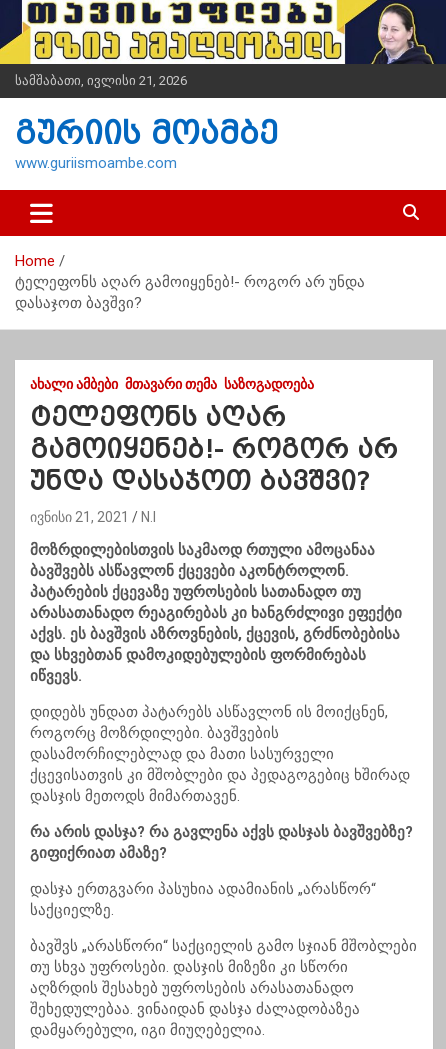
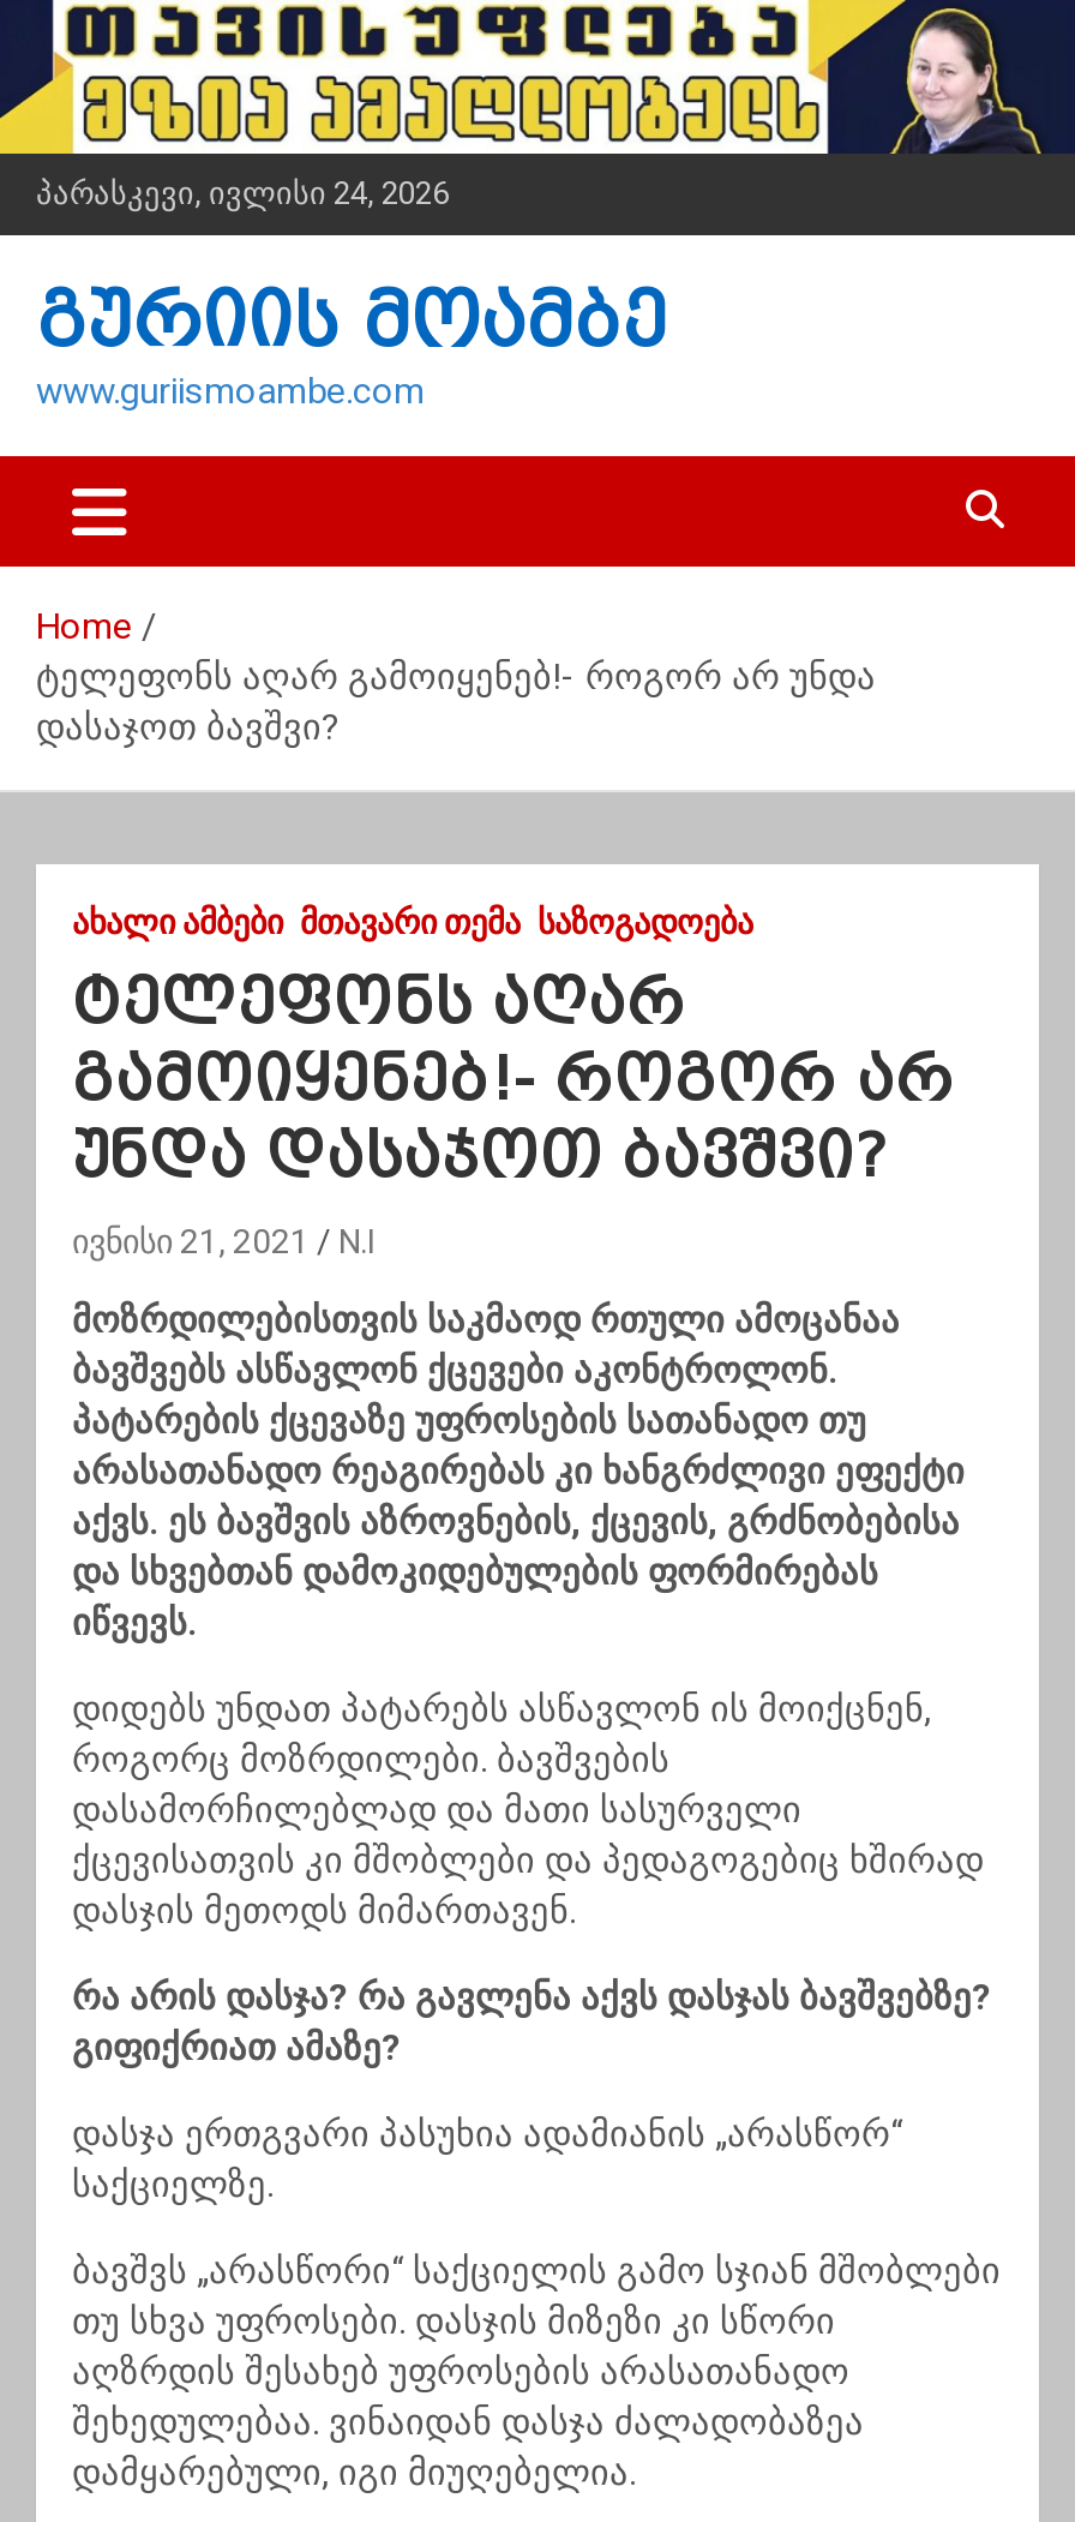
- სამშაბათი, ივლისი 21, 2026
+ პარასკევი, ივლისი 24, 2026
